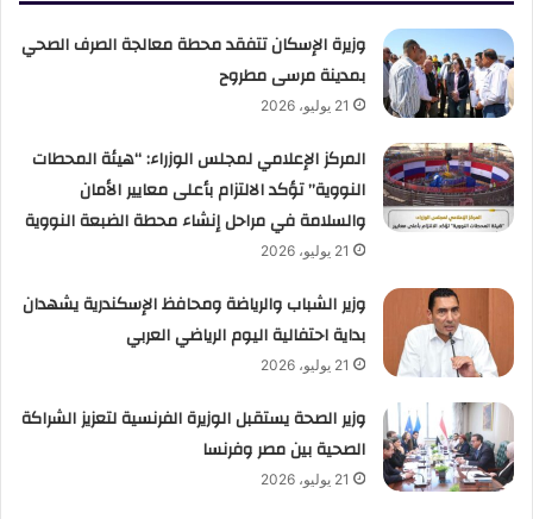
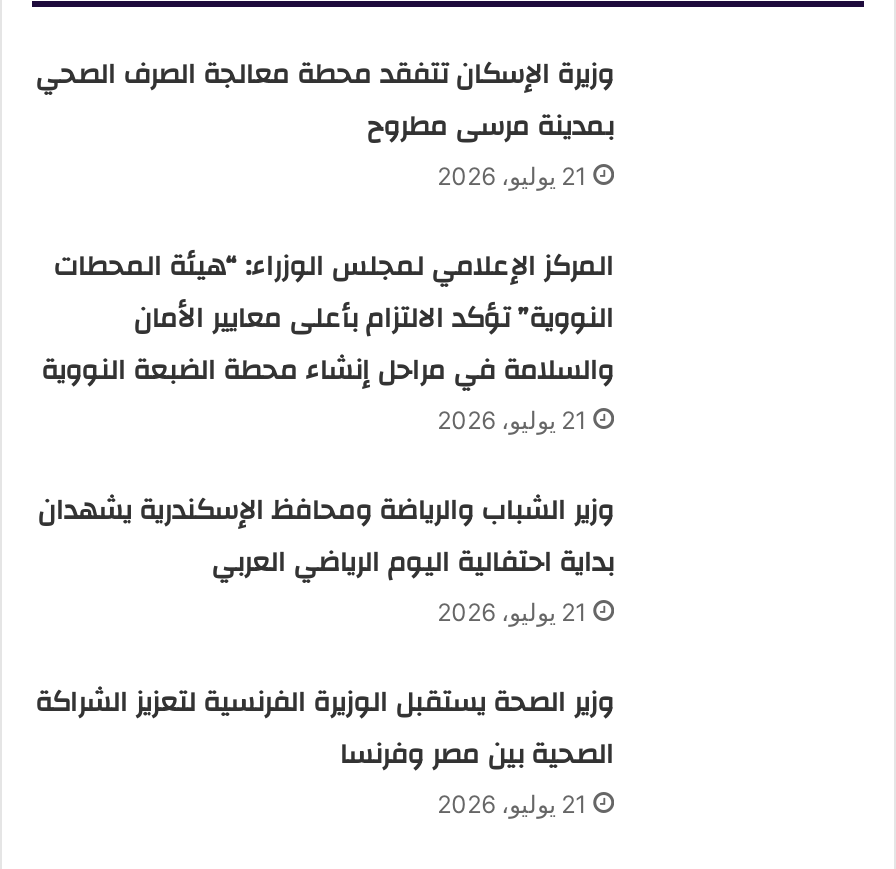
- [image]

- [image]

- [image]

- [image]
